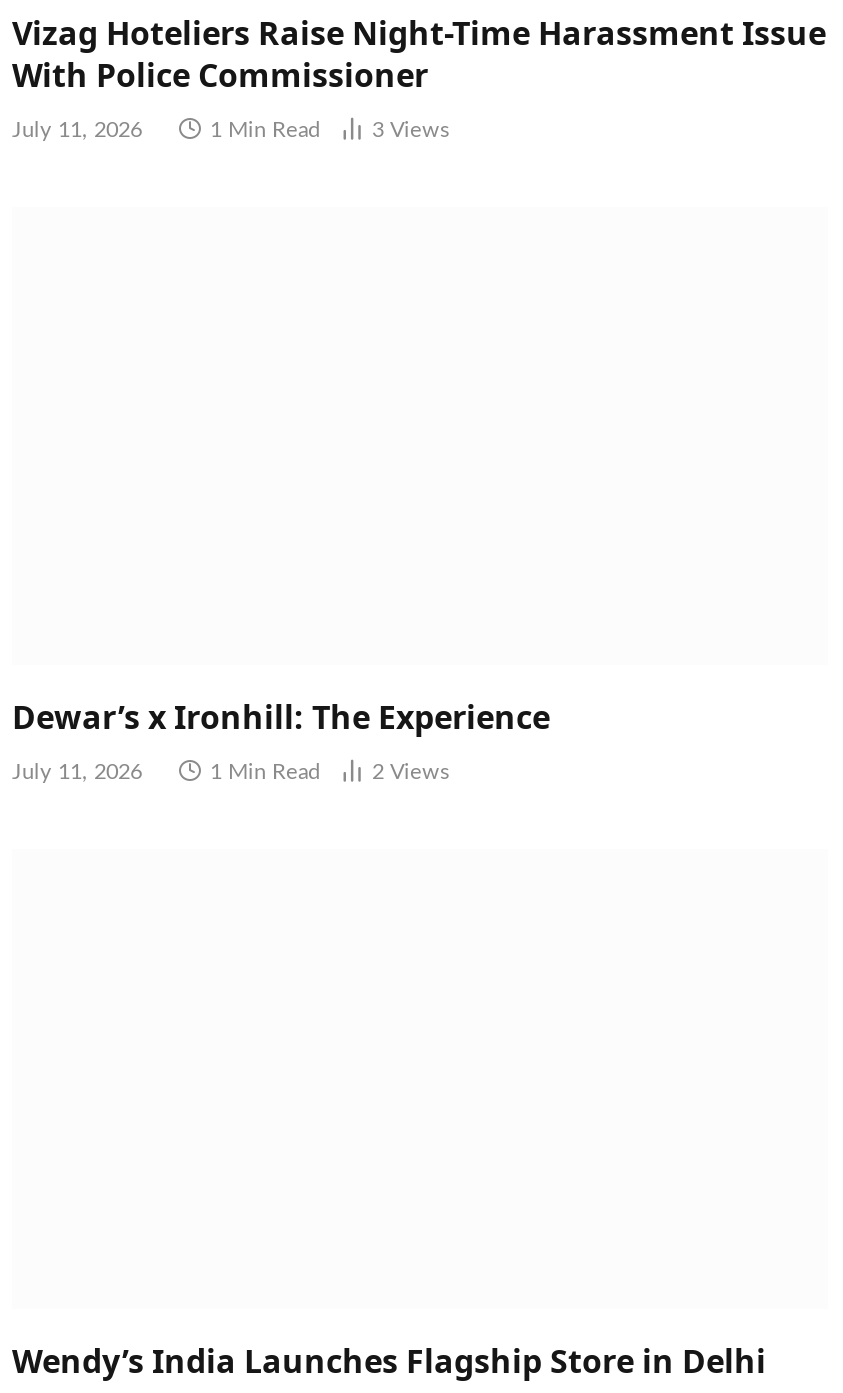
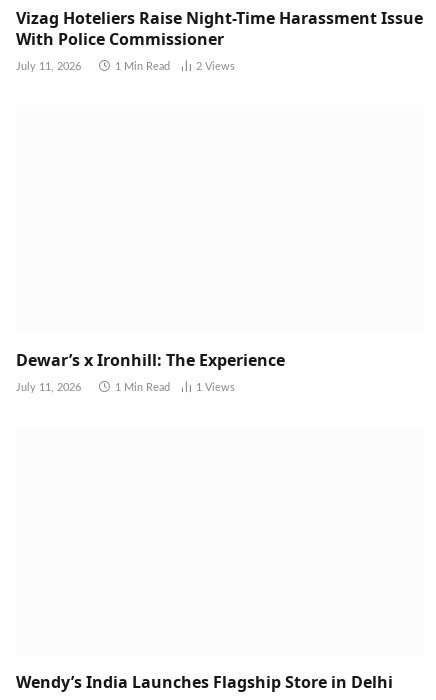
- 3 Views
+ 2 Views

- 2 Views
+ 1 Views
